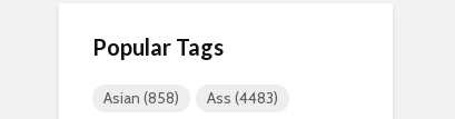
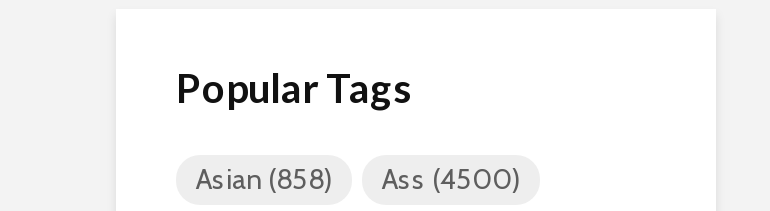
- Asian (858) Ass (4483)
+ Asian (858) Ass (4500)
